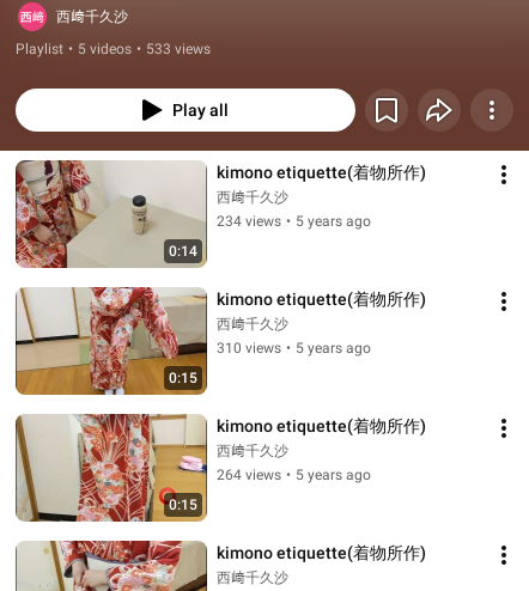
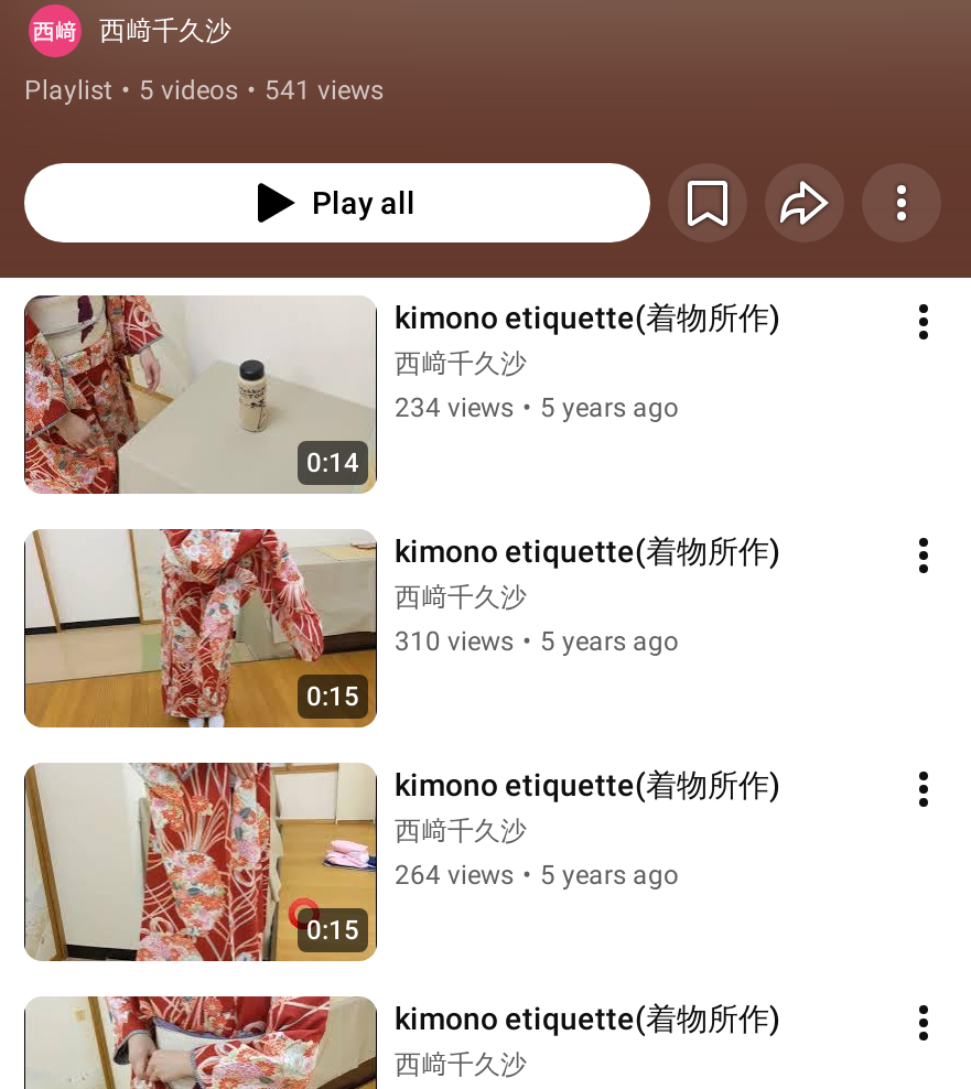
- Playlist • 5 videos • 533 views
+ Playlist • 5 videos • 541 views
